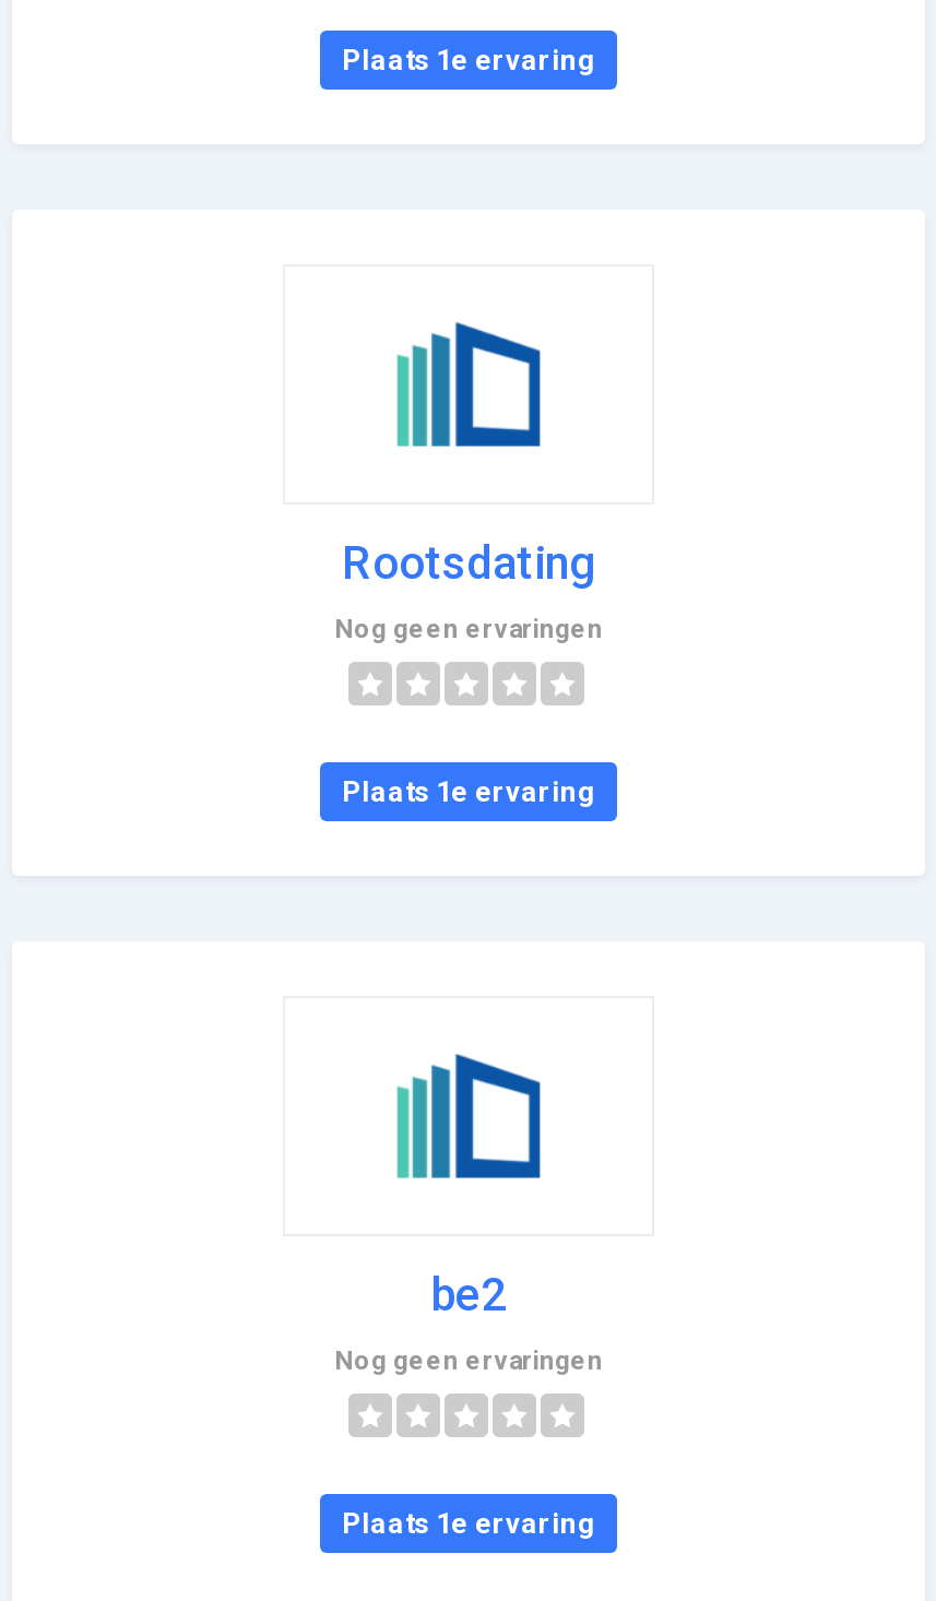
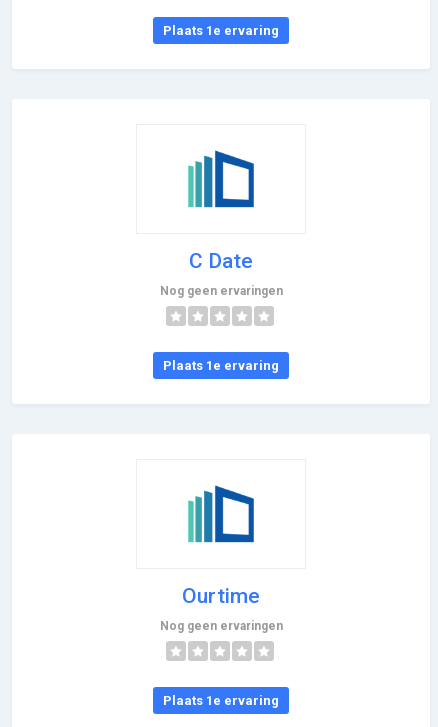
- Rootsdating
+ C Date

- be2
+ Ourtime
